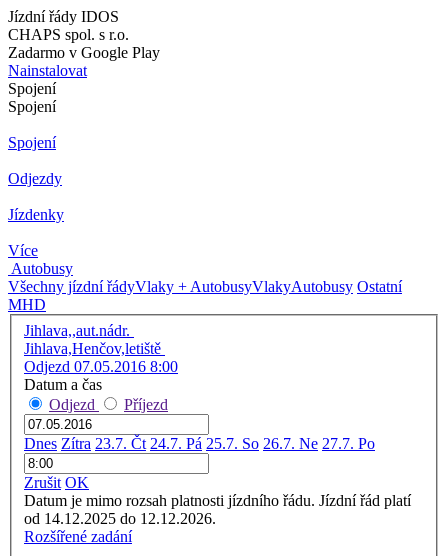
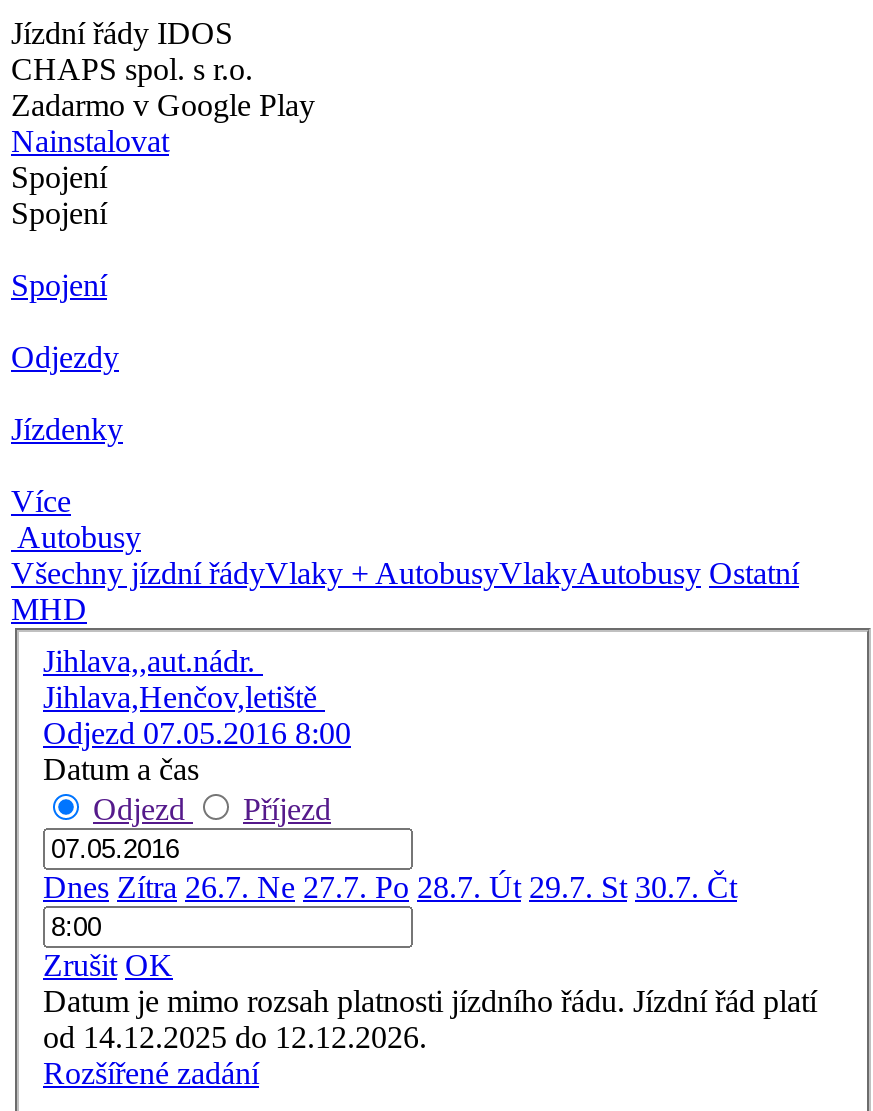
- Dnes Zítra 23.7. Čt 24.7. Pá 25.7. So 26.7. Ne 27.7. Po
+ Dnes Zítra 26.7. Ne 27.7. Po 28.7. Út 29.7. St 30.7. Čt
